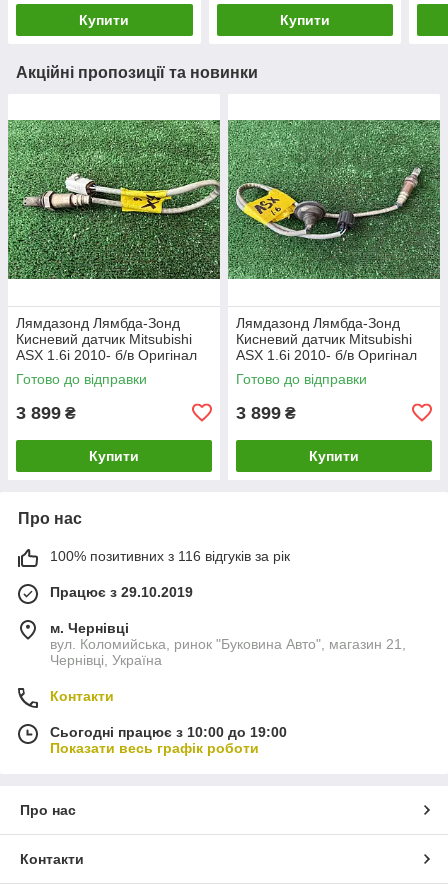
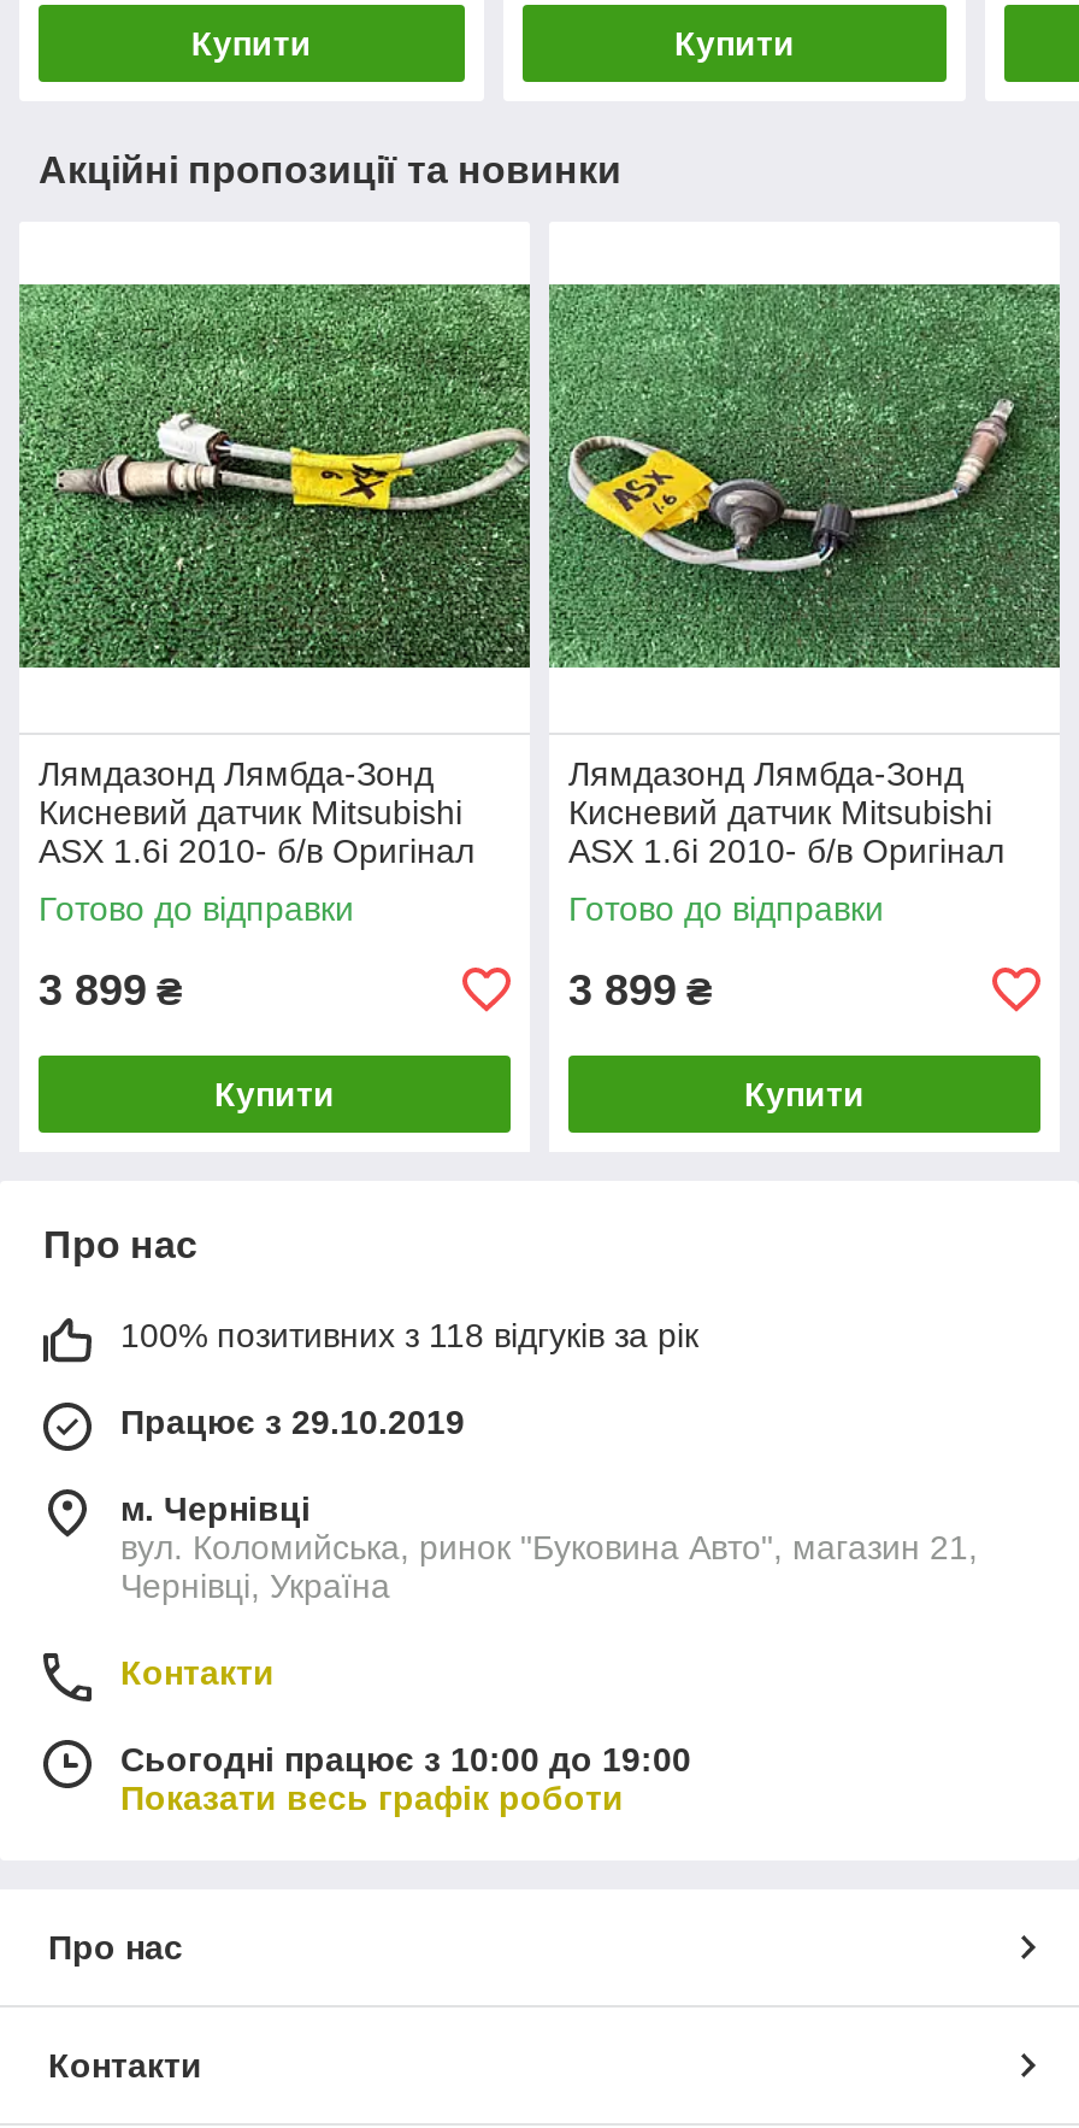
- 100% позитивних з 116 відгуків за рік
+ 100% позитивних з 118 відгуків за рік
